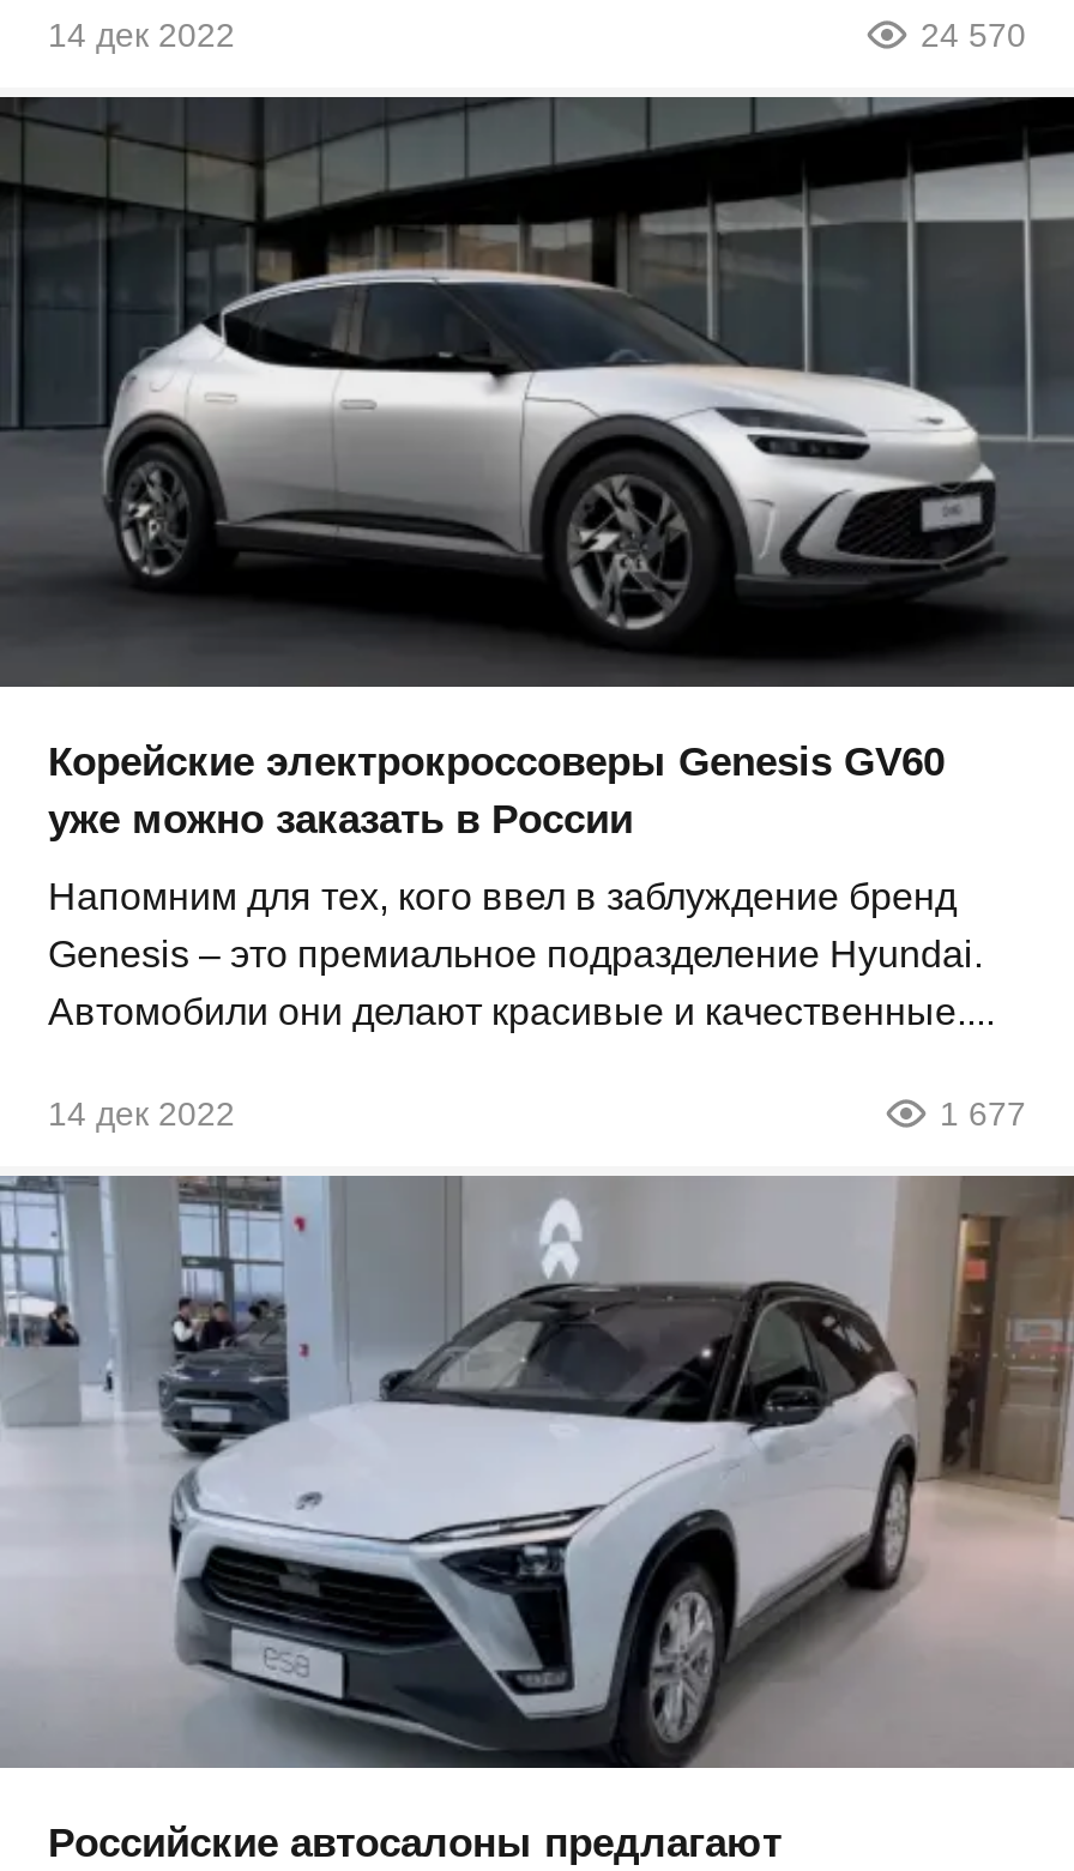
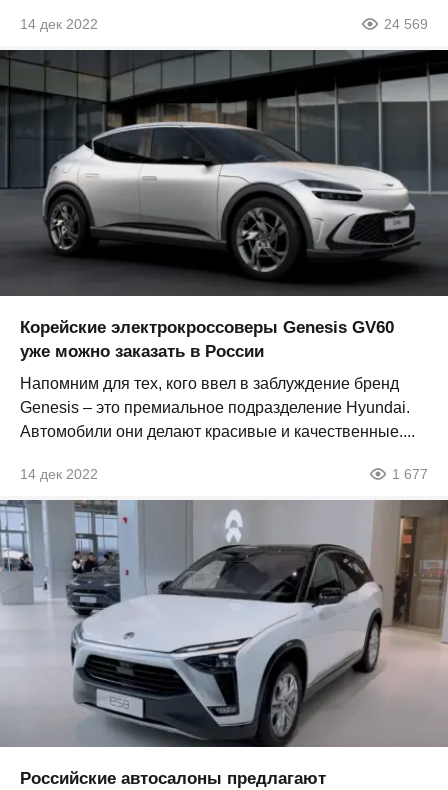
- 24 570
+ 24 569
